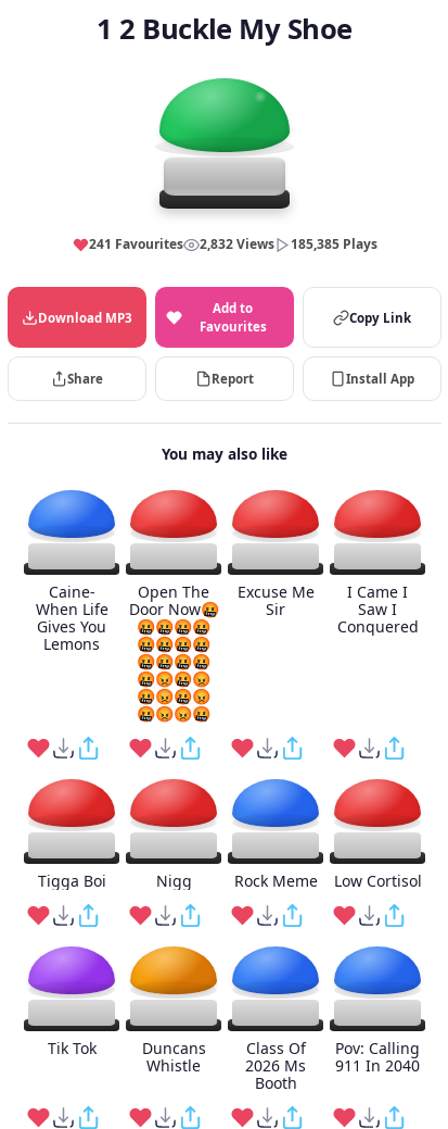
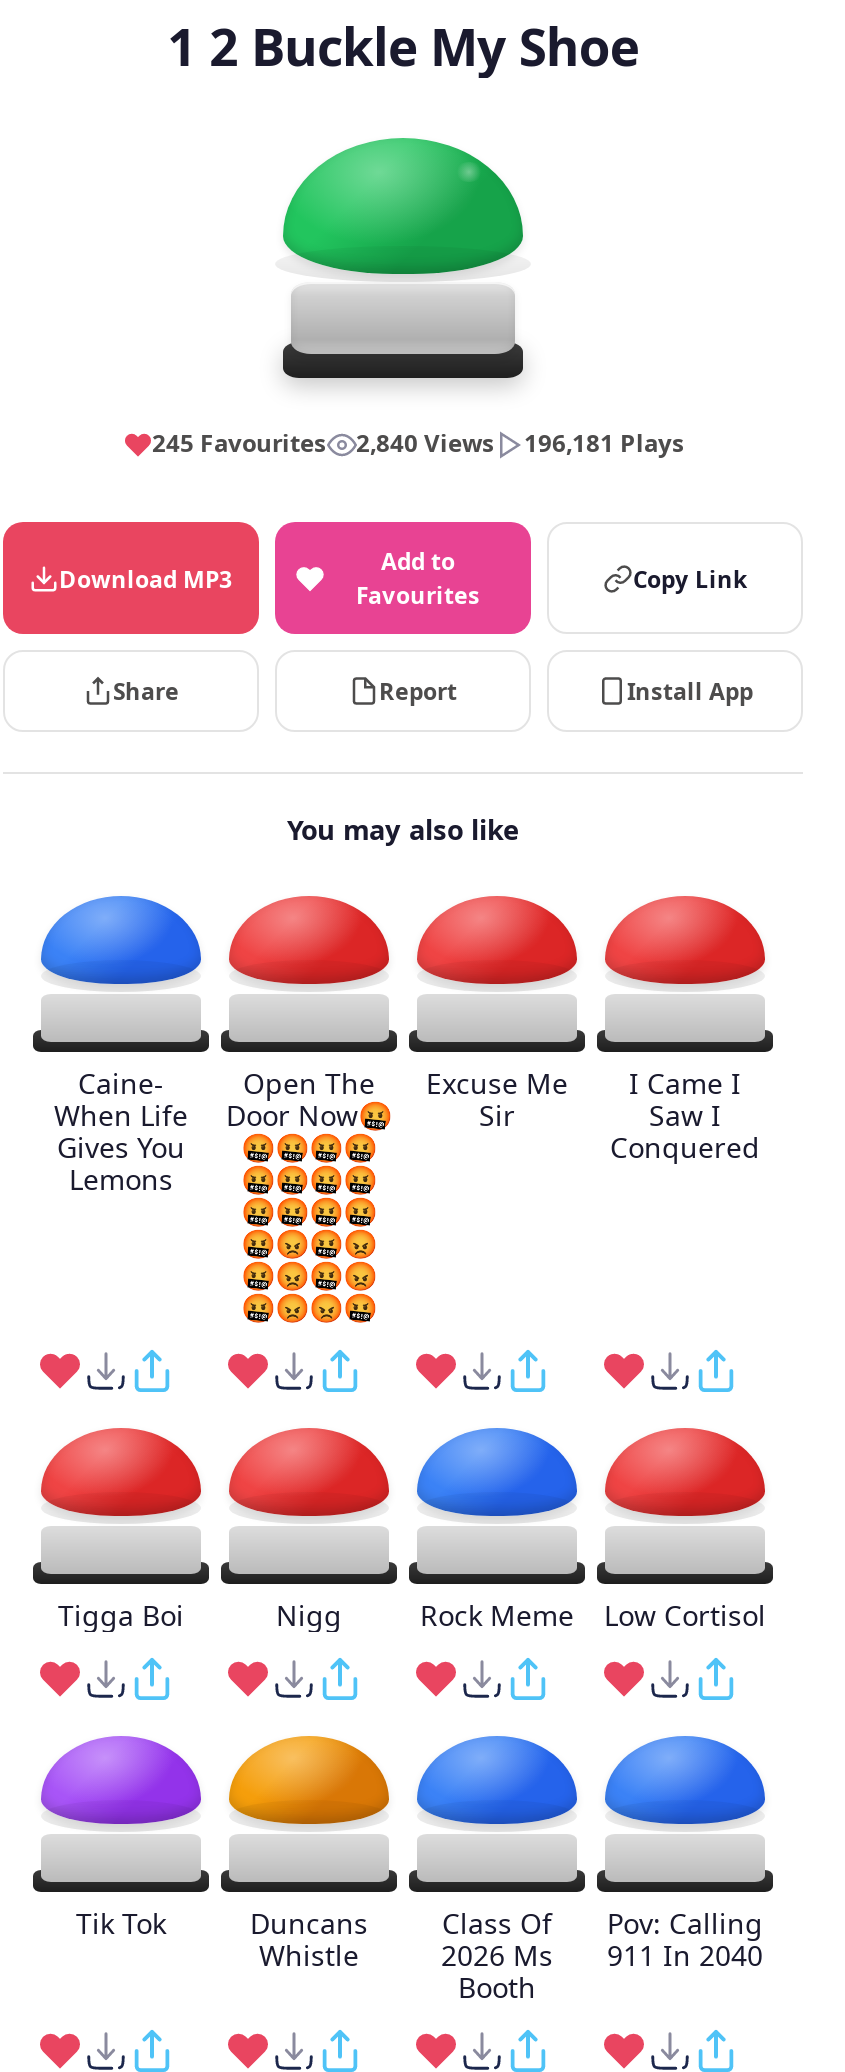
- 241 Favourites
+ 245 Favourites

- 2,832 Views
+ 2,840 Views

- 185,385 Plays
+ 196,181 Plays
